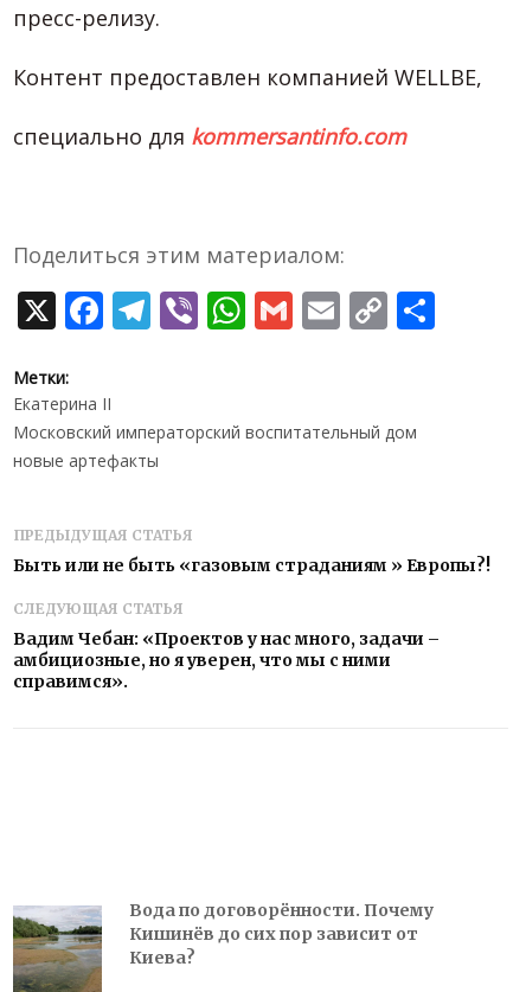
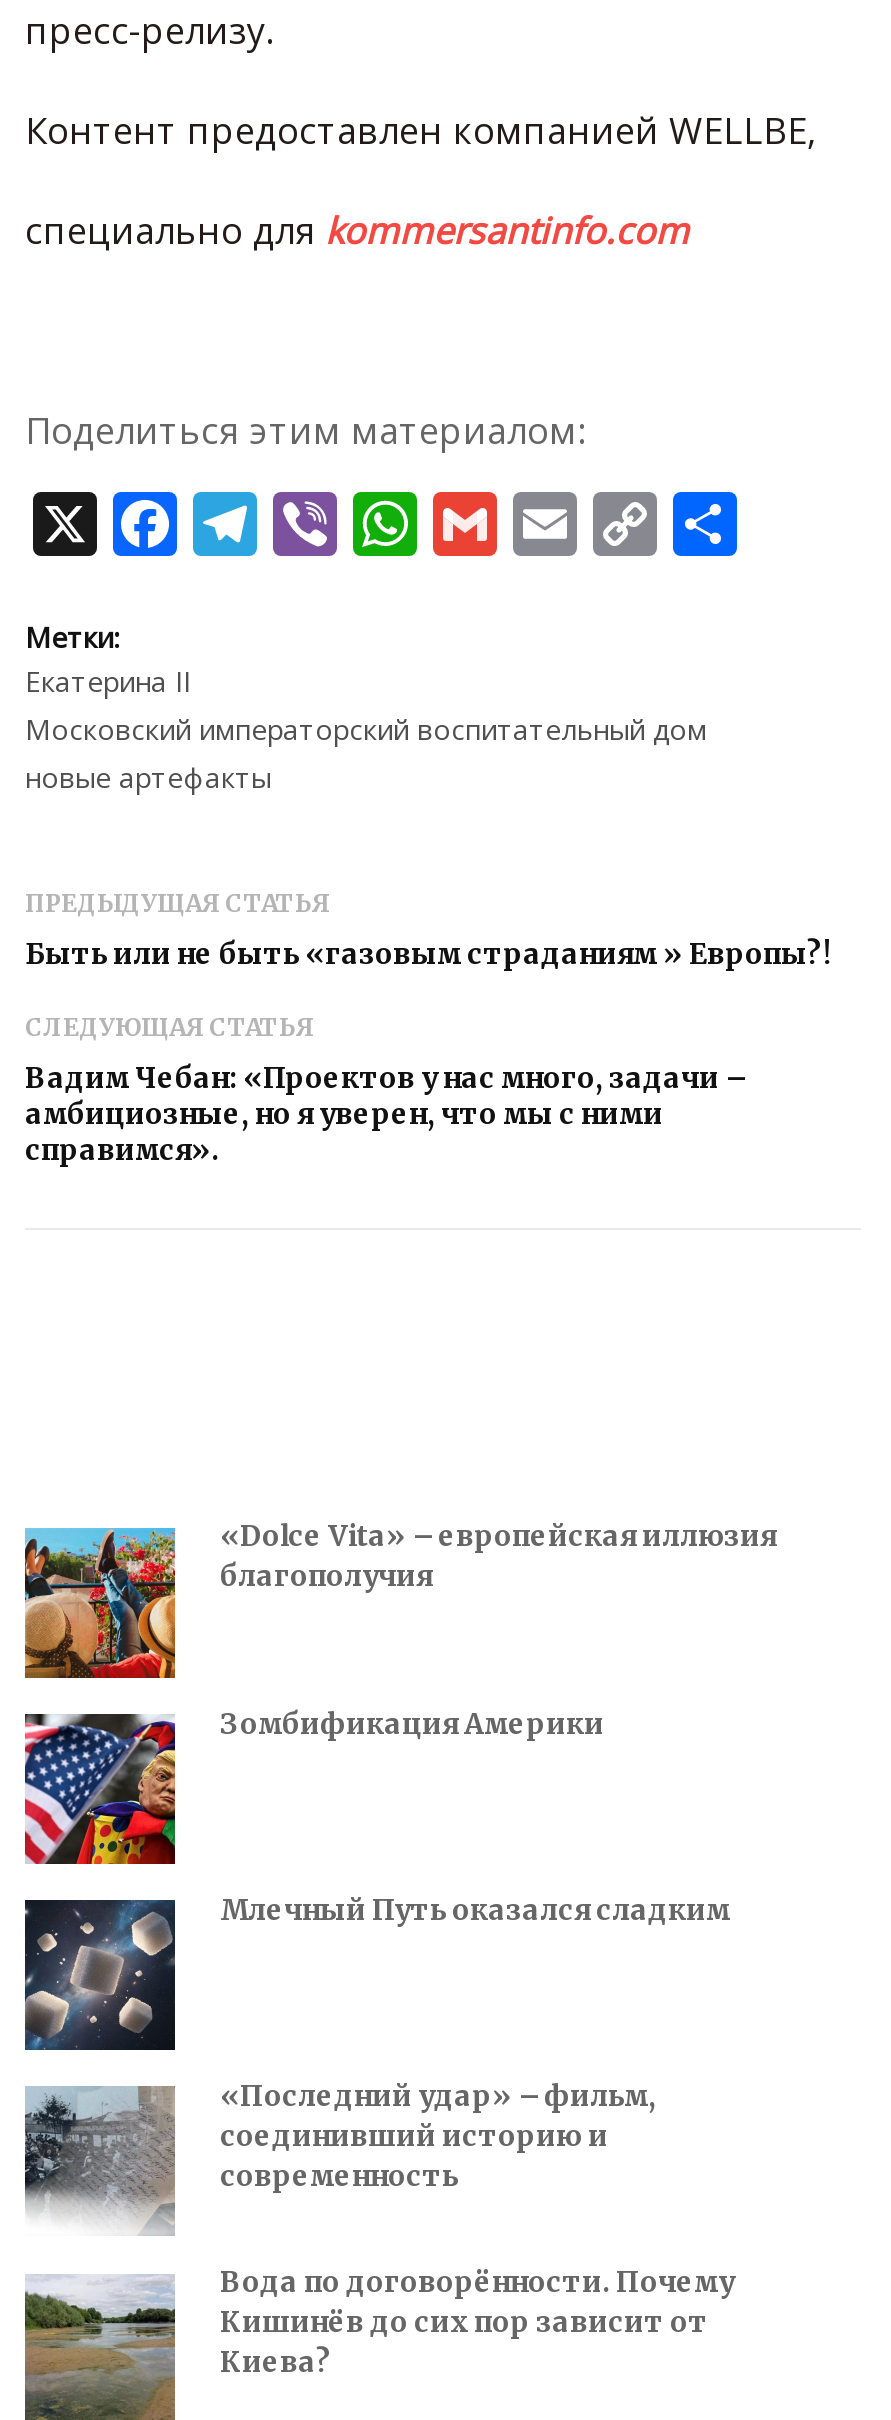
+ [image]
+ «Dolce Vita» – европейская иллюзия
+ благополучия

+ [image]
+ Зомбификация Америки

+ [image]
+ Млечный Путь оказался сладким

+ [image]
+ «Последний удар» – фильм,
+ соединивший историю и
+ современность
